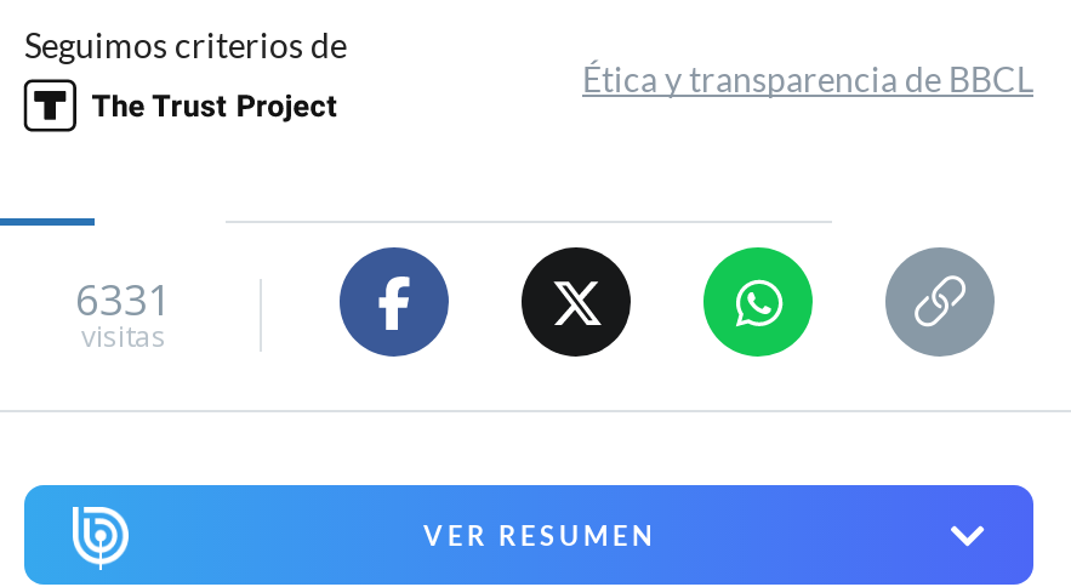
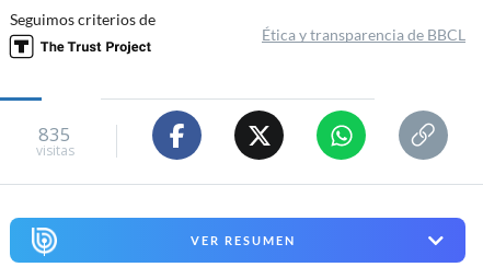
- 6331
+ 835
